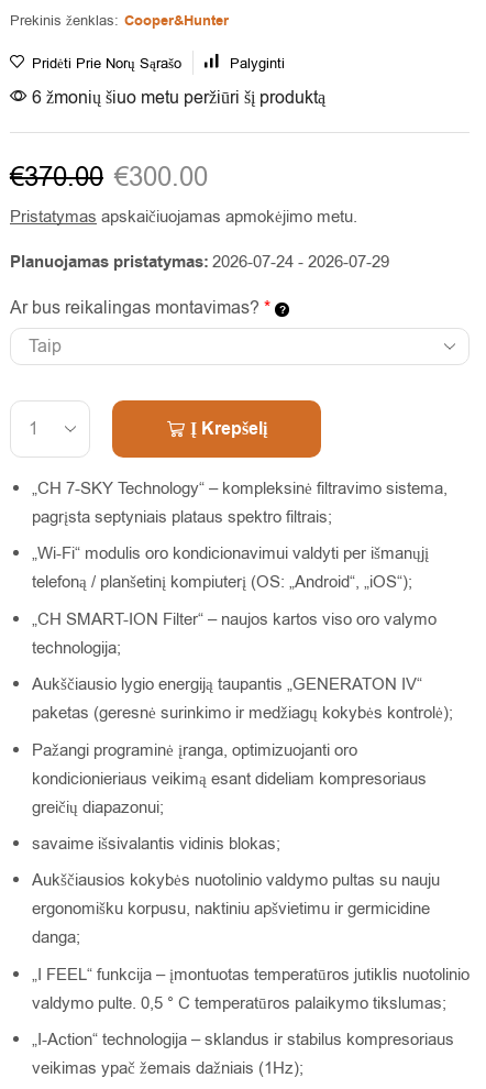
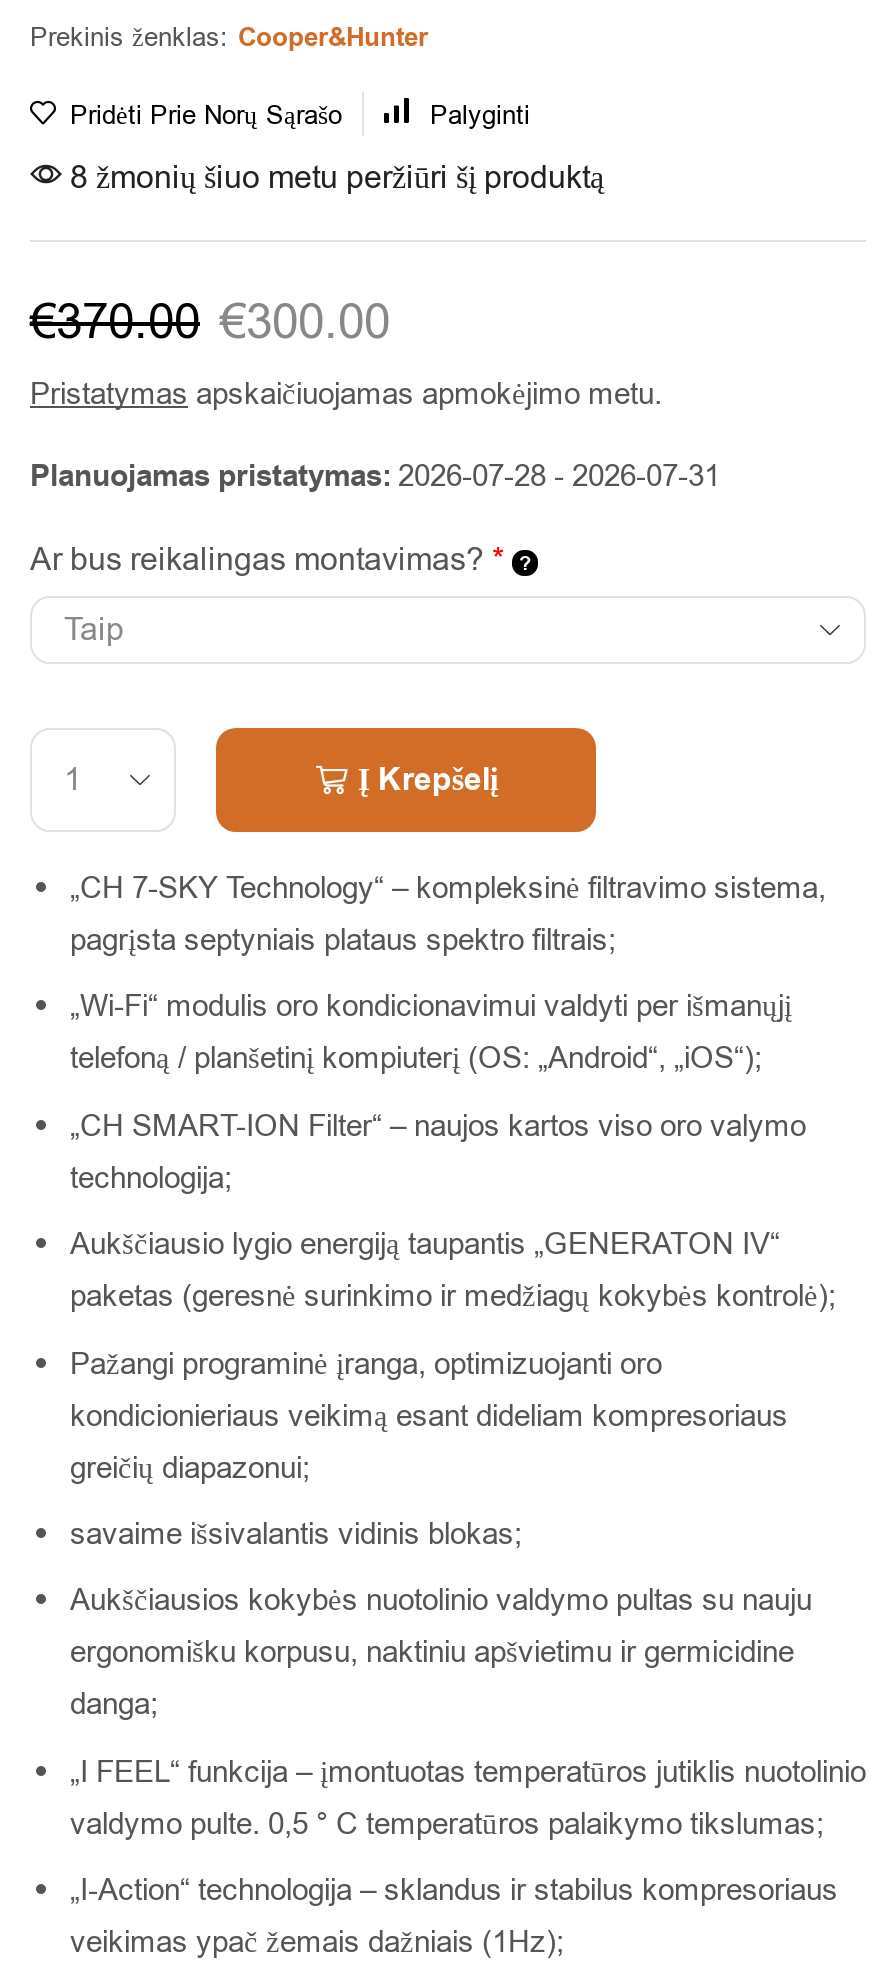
- 6 žmonių šiuo metu peržiūri šį produktą
+ 8 žmonių šiuo metu peržiūri šį produktą

- Planuojamas pristatymas: 2026-07-24 - 2026-07-29
+ Planuojamas pristatymas: 2026-07-28 - 2026-07-31
